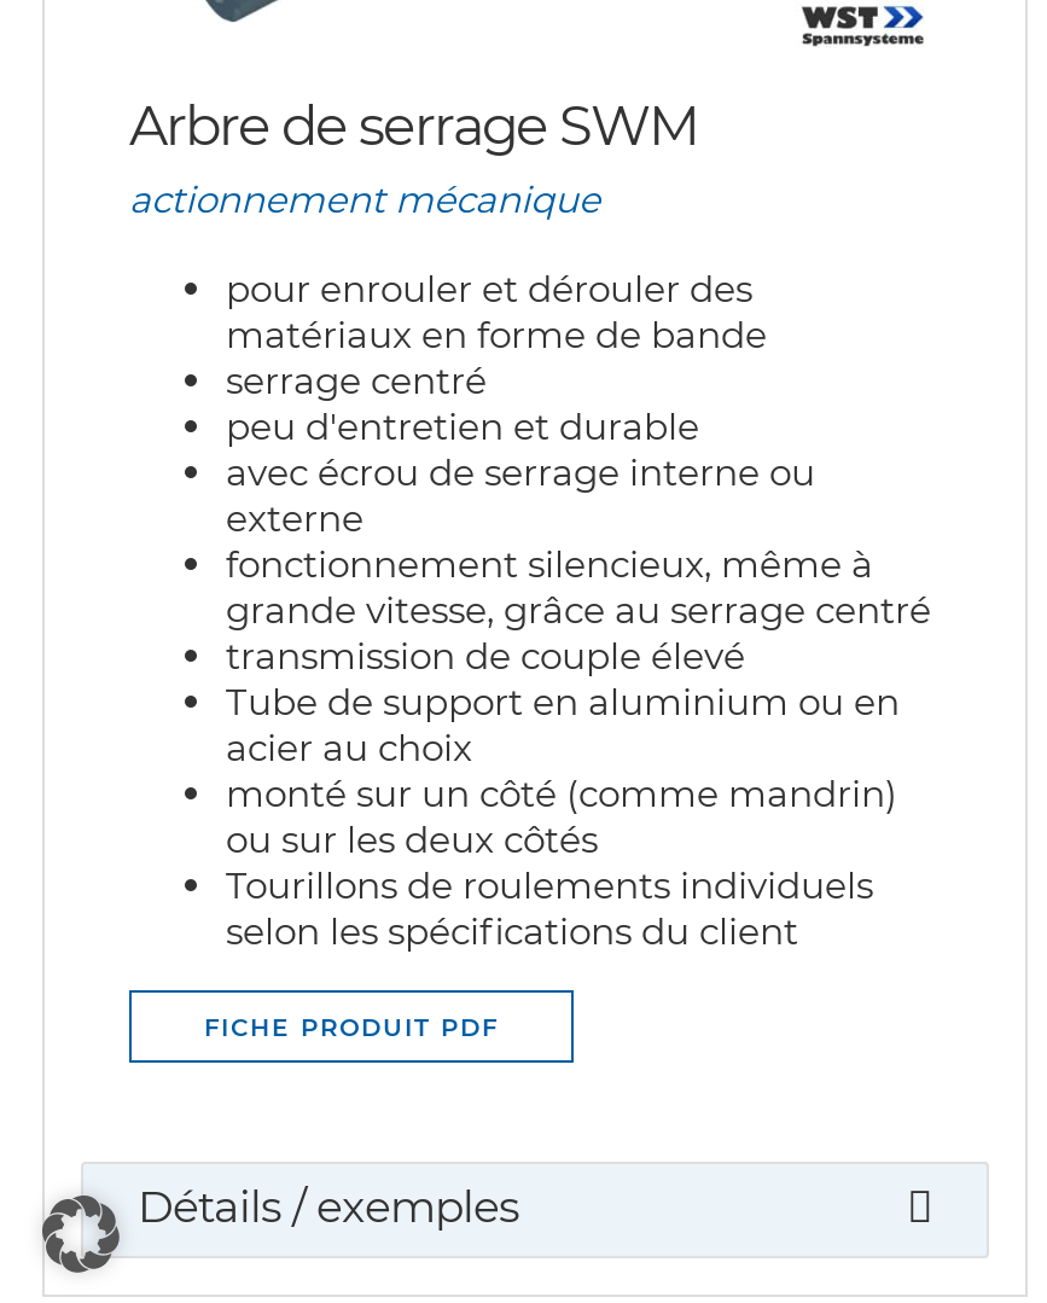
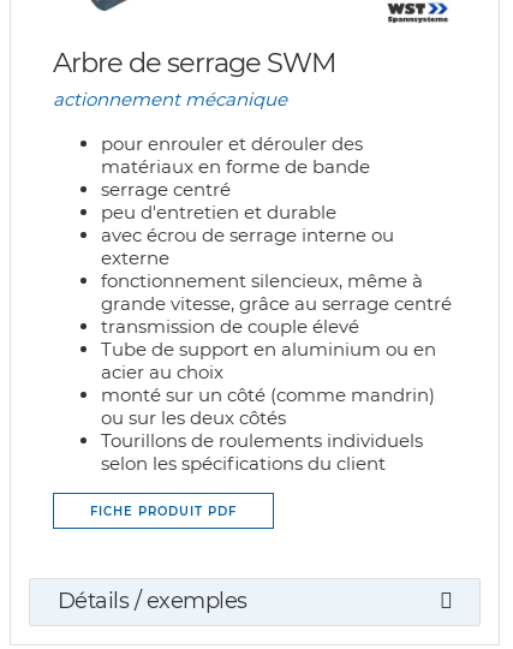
- [image]
